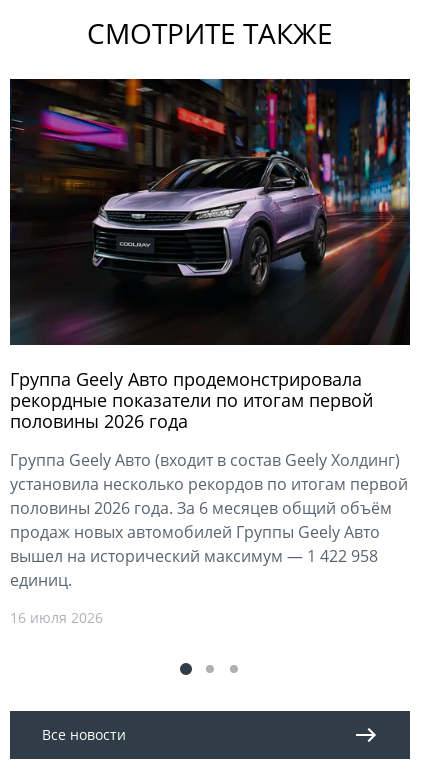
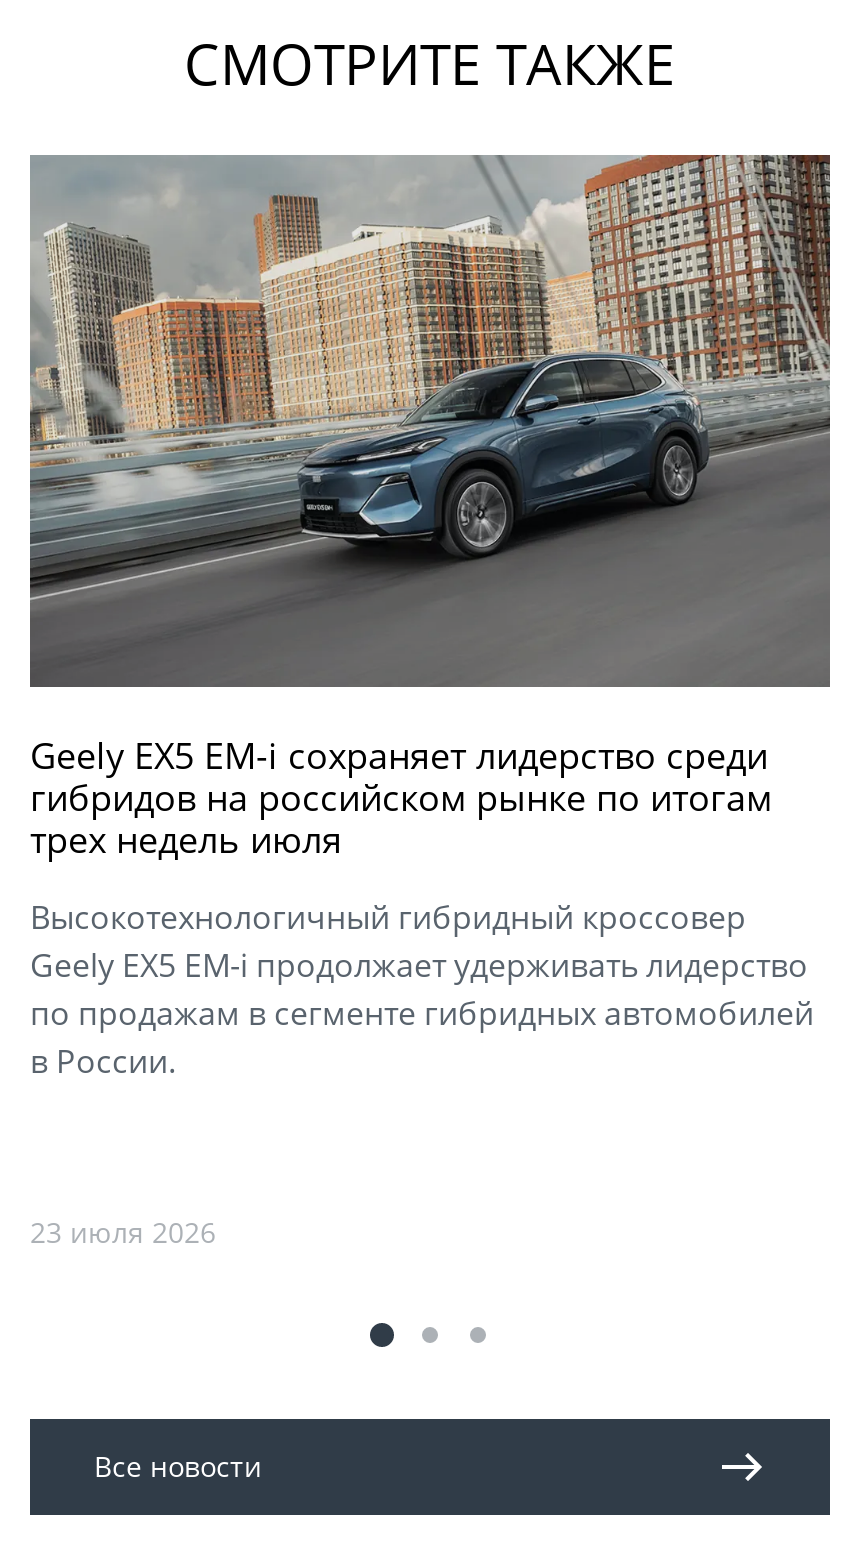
- [image]
- Группа Geely Авто продемонстрировала
- рекордные показатели по итогам первой
- половины 2026 года
+ [image]
+ Geely EX5 EM-i сохраняет лидерство среди
+ гибридов на российском рынке по итогам
+ трех недель июля

- Группа Geely Авто (входит в состав Geely Холдинг)
- установила несколько рекордов по итогам первой
- половины 2026 года. За 6 месяцев общий объём
- продаж новых автомобилей Группы Geely Авто
- вышел на исторический максимум — 1 422 958
- единиц.
+ Высокотехнологичный гибридный кроссовер
+ Geely EX5 EM-i продолжает удерживать лидерство
+ по продажам в сегменте гибридных автомобилей
+ в России.

- 16 июля 2026
+ 23 июля 2026
